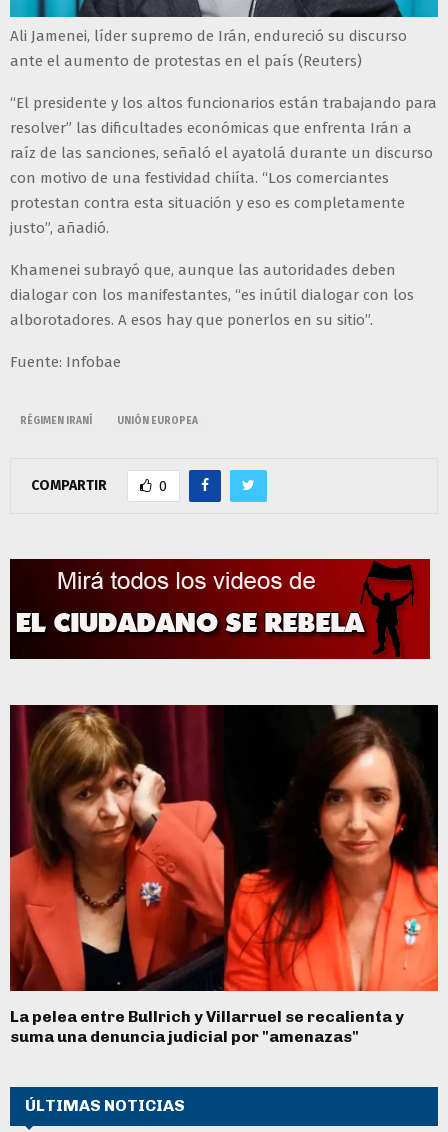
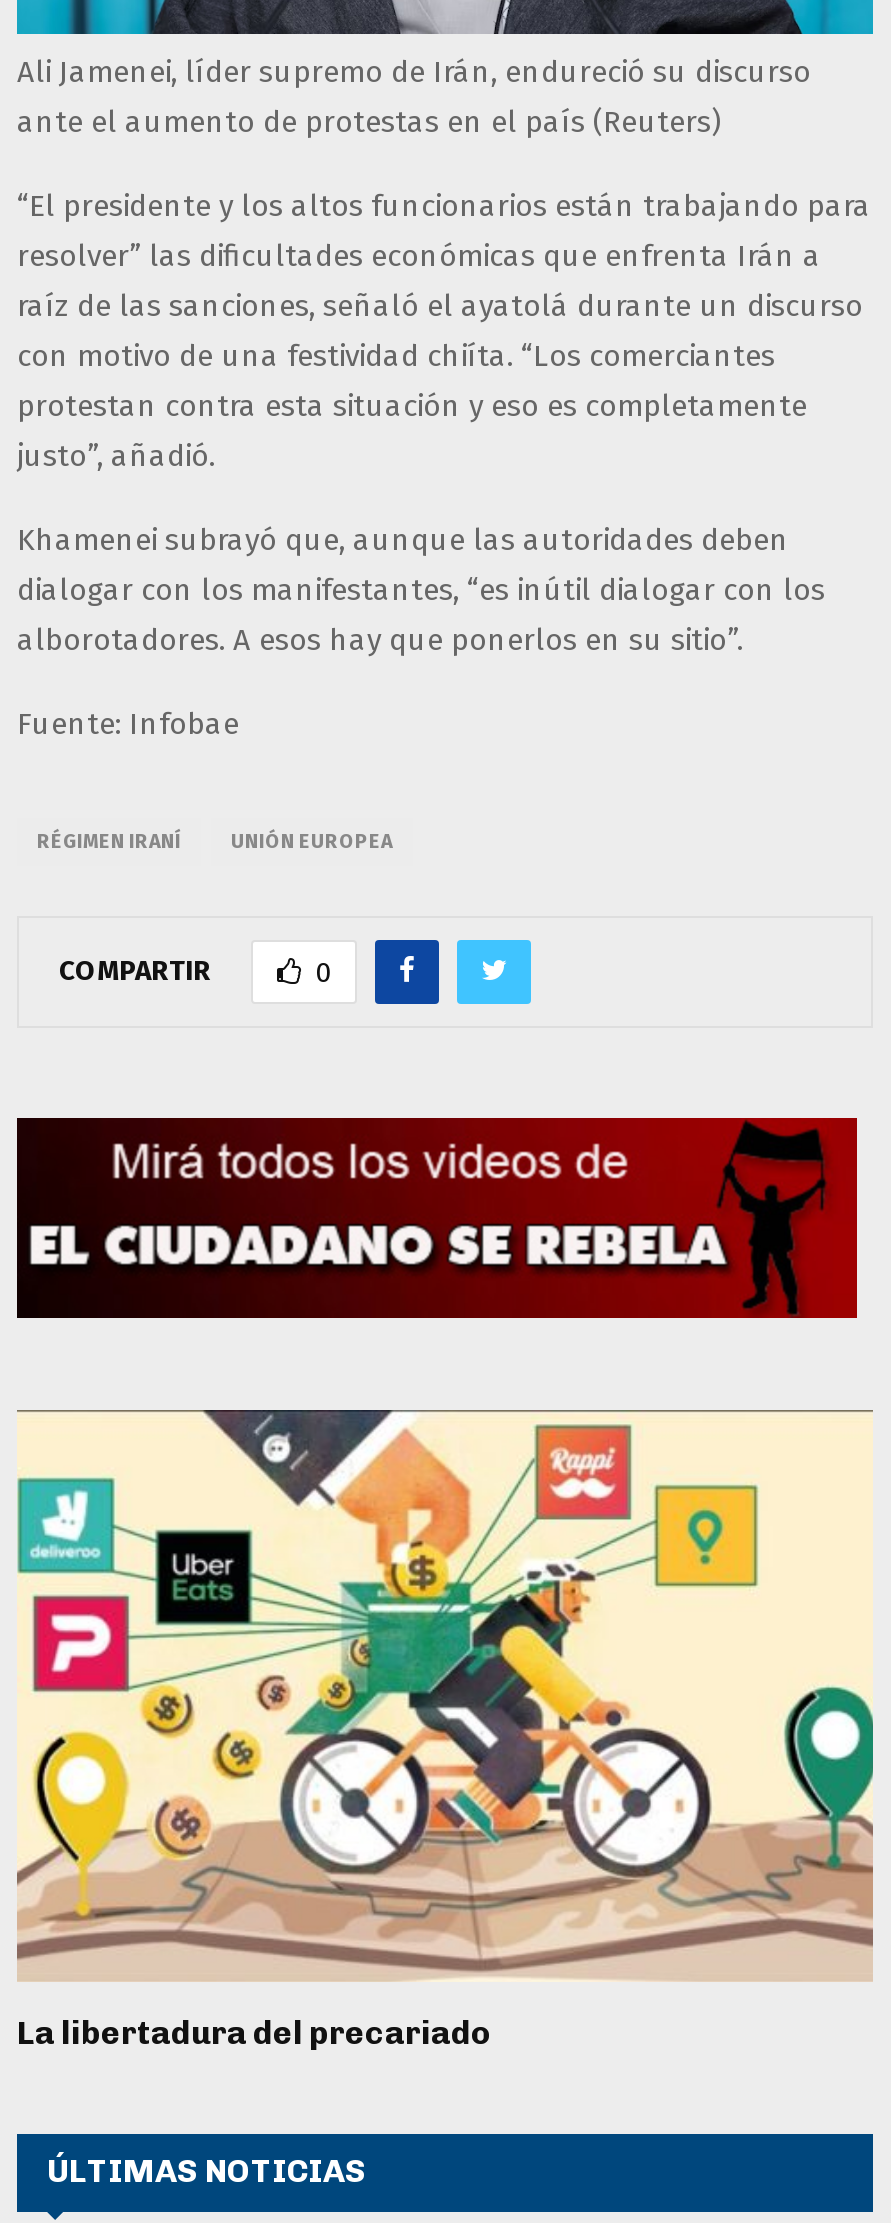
- [image]
- La pelea entre Bullrich y Villarruel se recalienta y
- suma una denuncia judicial por "amenazas"
+ [image]
+ La libertadura del precariado
